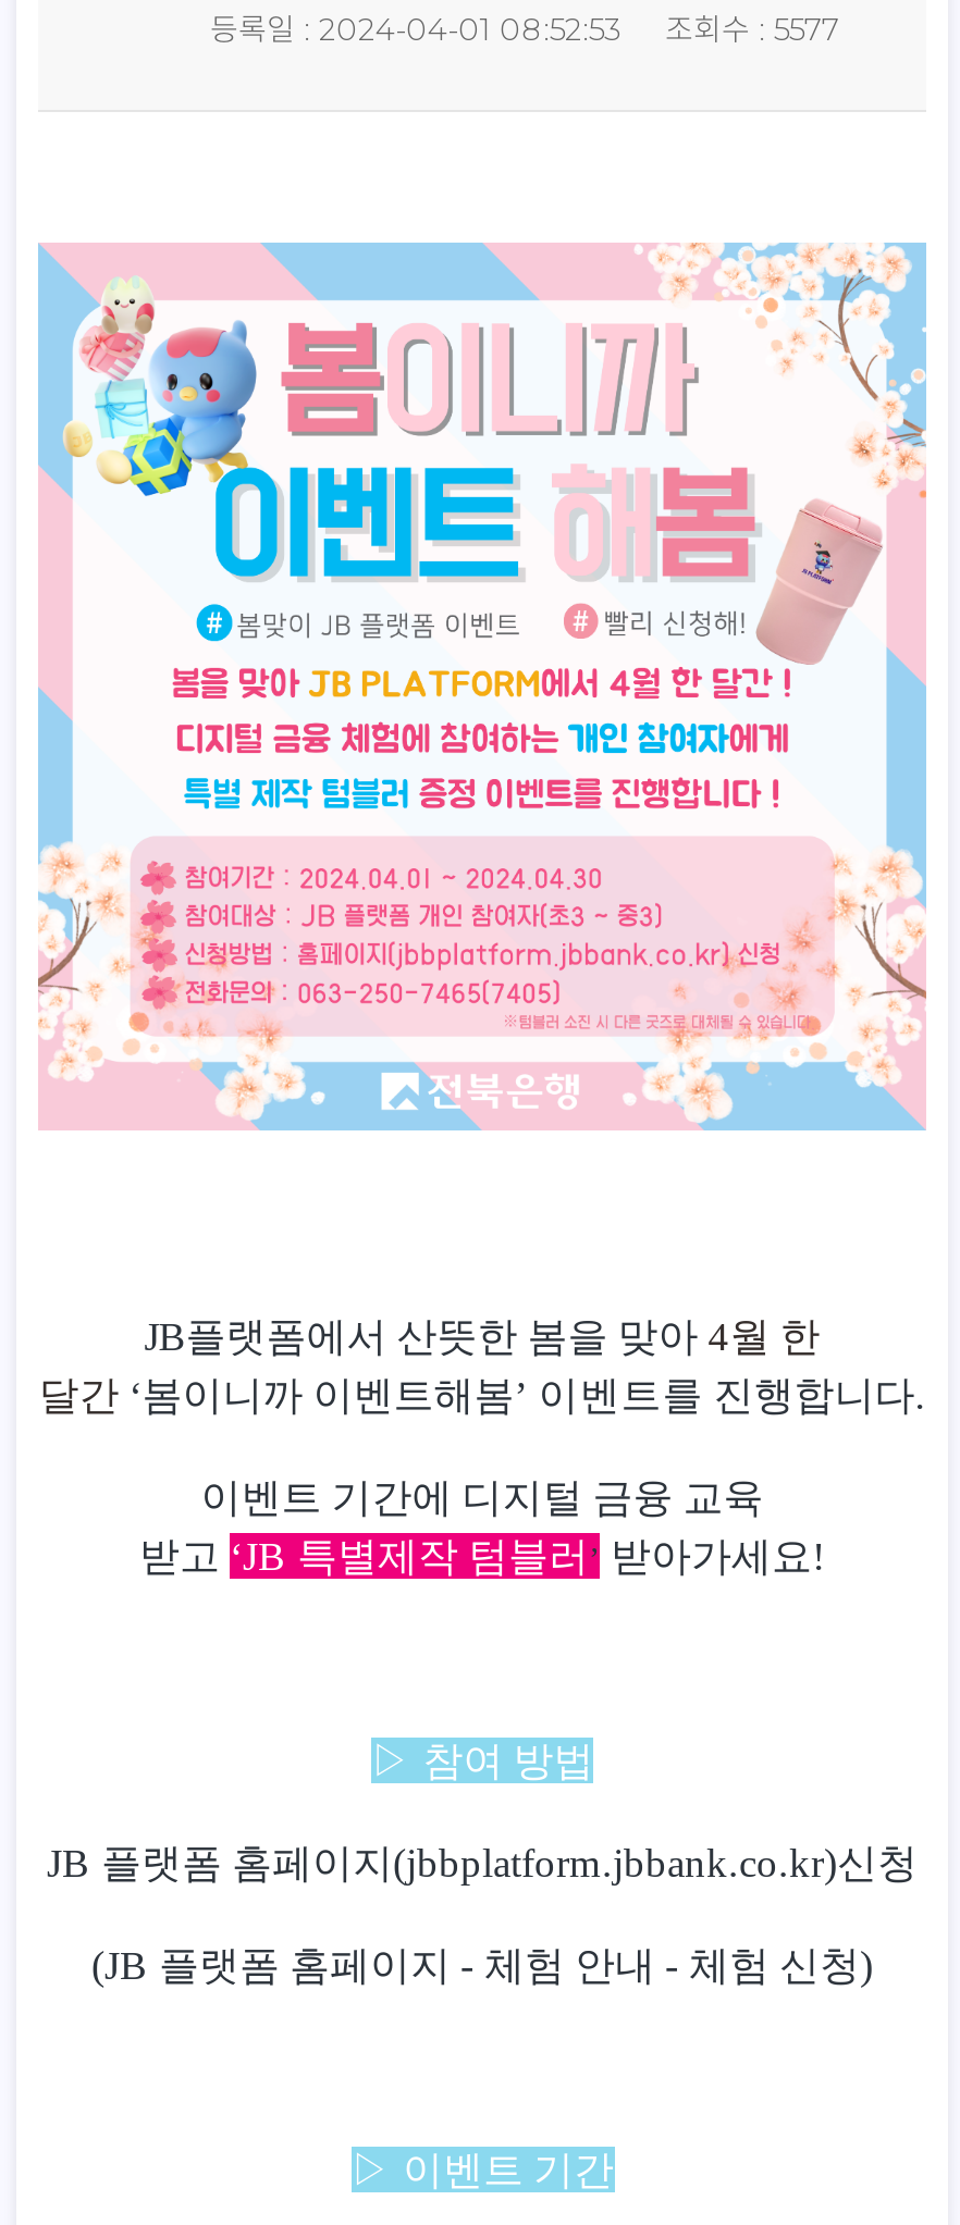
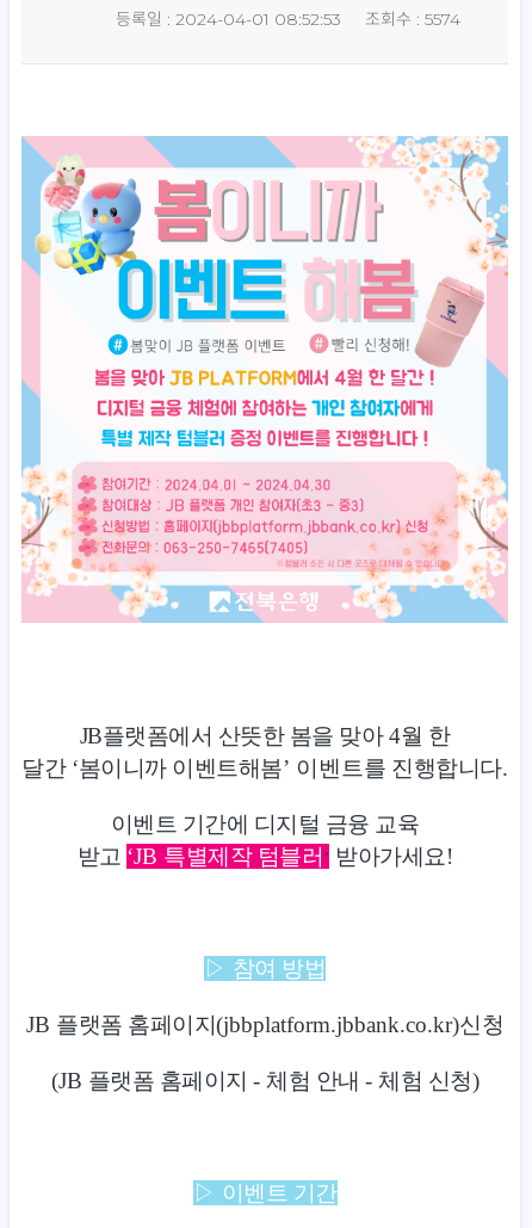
- 등록일 : 2024-04-01 08:52:53 조회수 : 5577
+ 등록일 : 2024-04-01 08:52:53 조회수 : 5574
